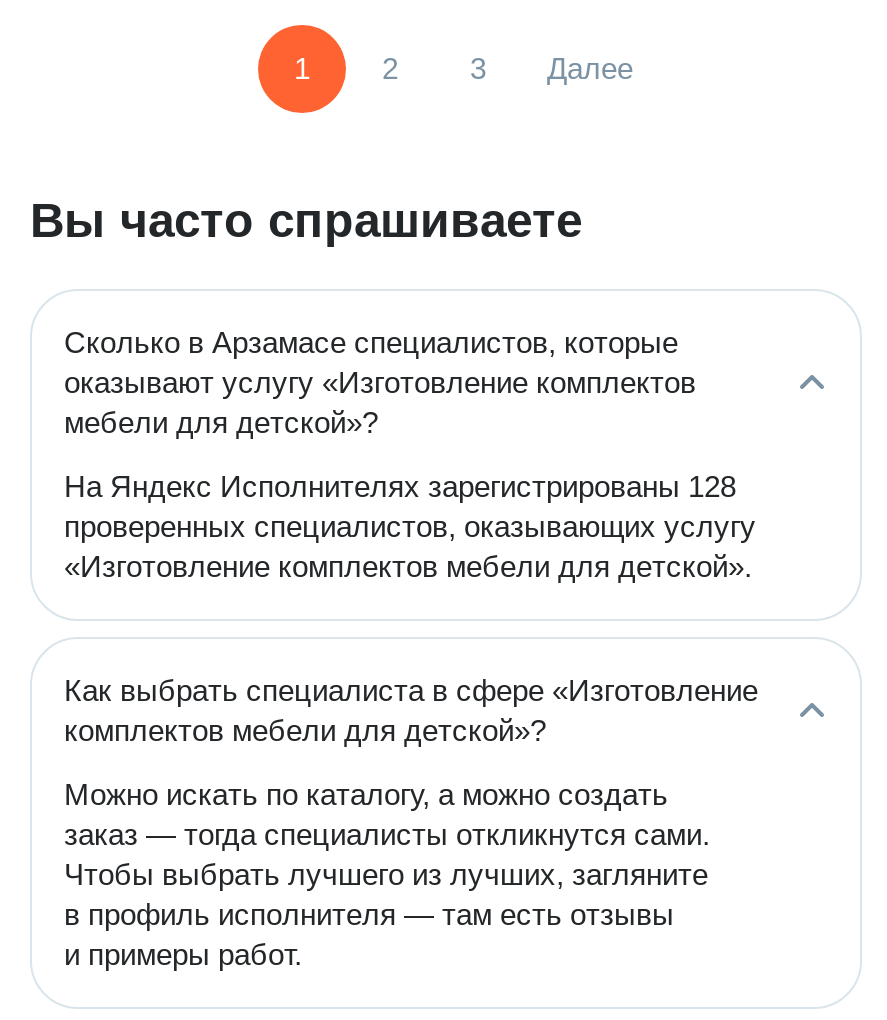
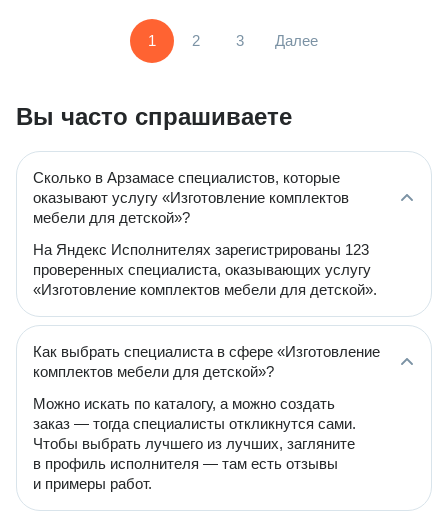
- На Яндекс Исполнителях зарегистрированы 128
+ На Яндекс Исполнителях зарегистрированы 123

- проверенных специалистов, оказывающих услугу
+ проверенных специалиста, оказывающих услугу
